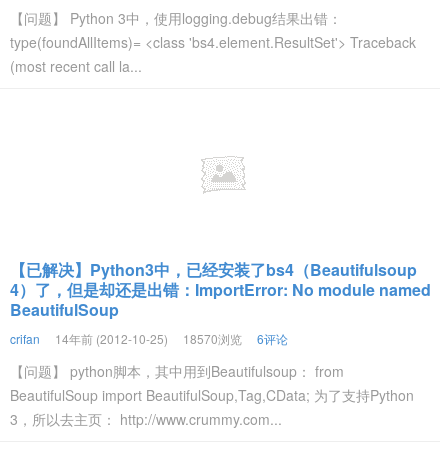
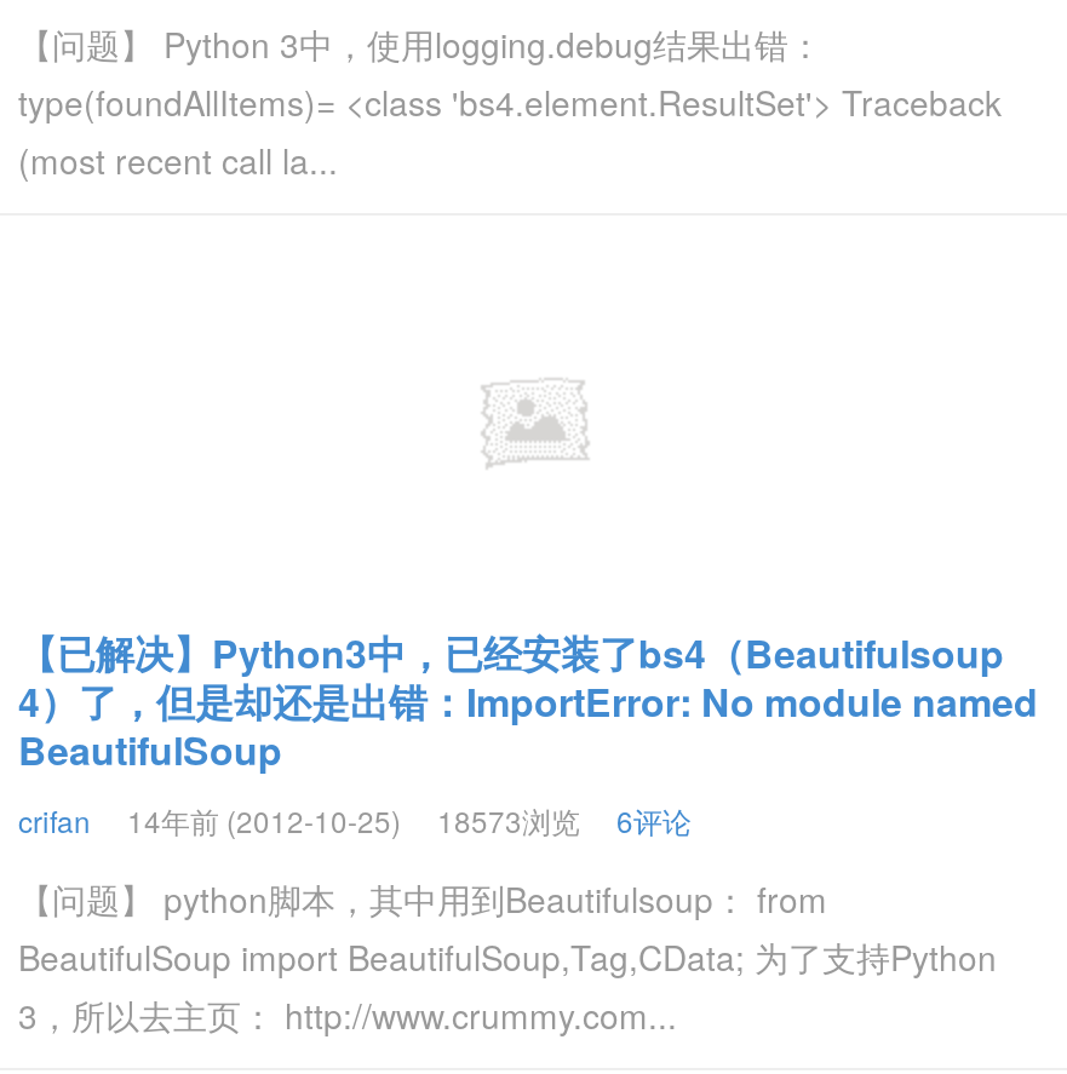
- crifan 14年前 (2012-10-25) 18570浏览 6评论
+ crifan 14年前 (2012-10-25) 18573浏览 6评论
